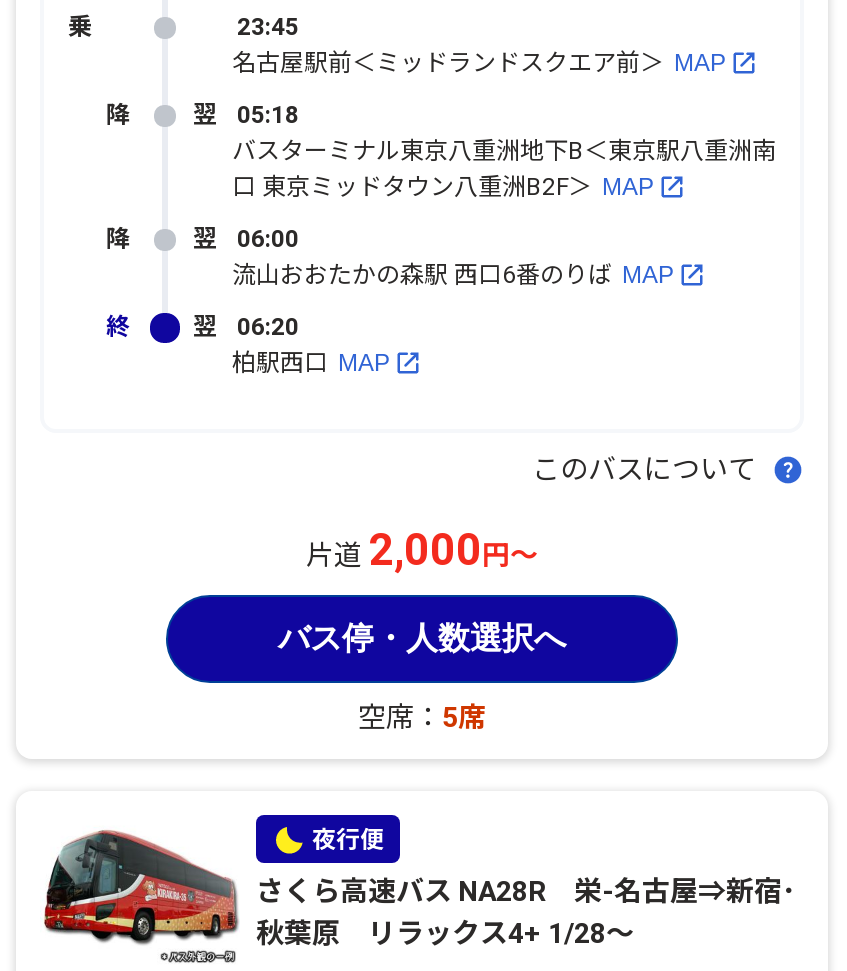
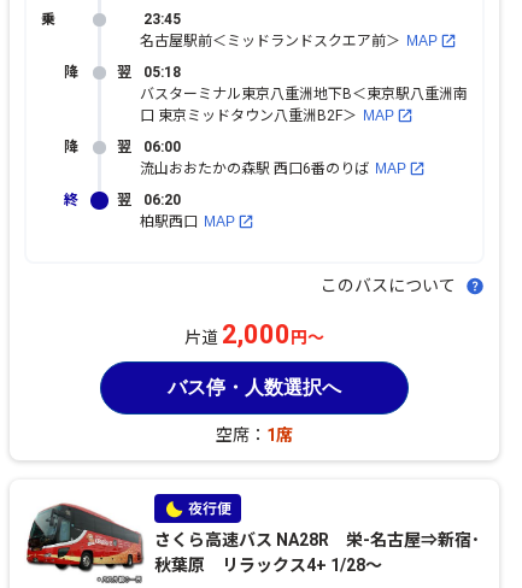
- 空席：5席
+ 空席：1席
